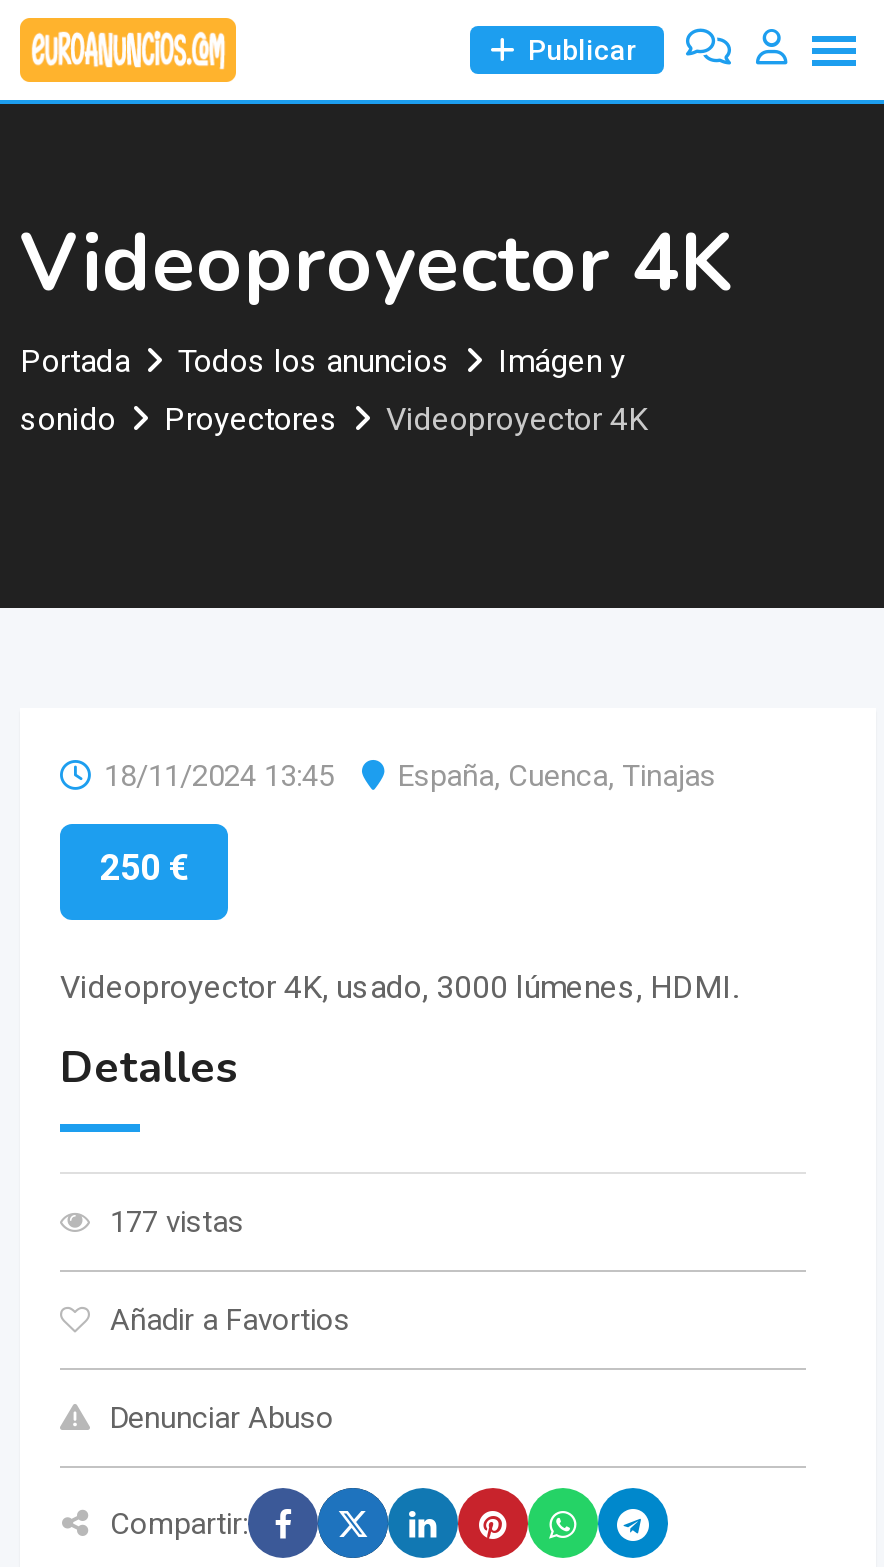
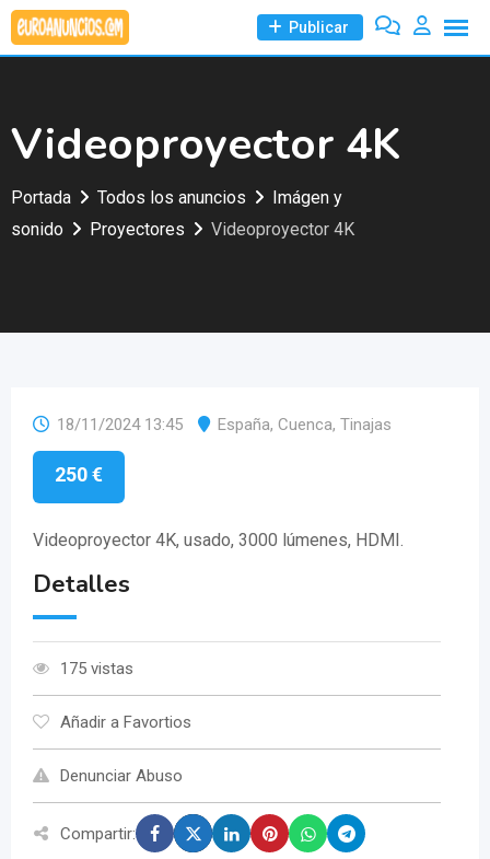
- 177 vistas
+ 175 vistas
